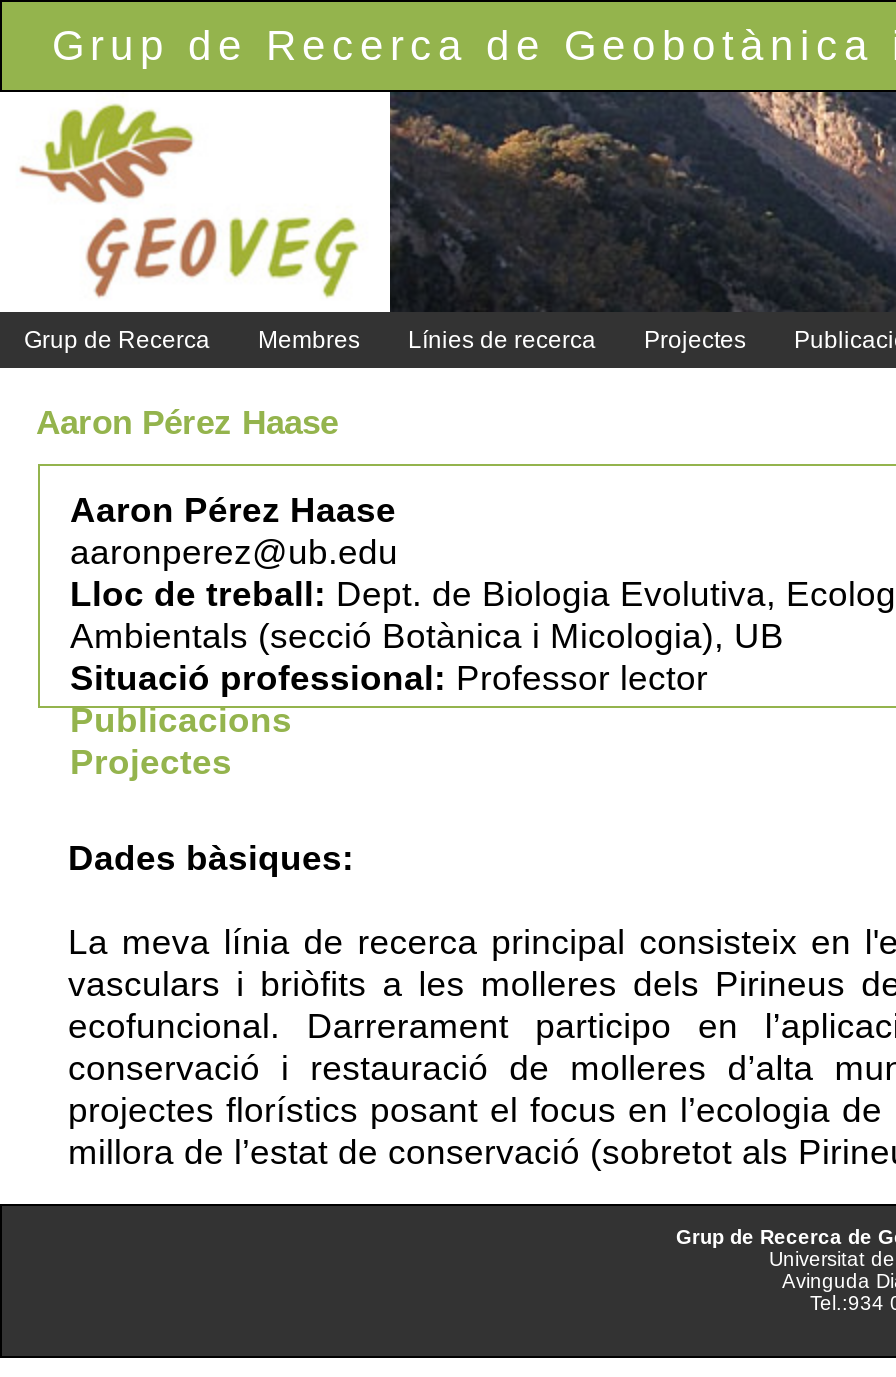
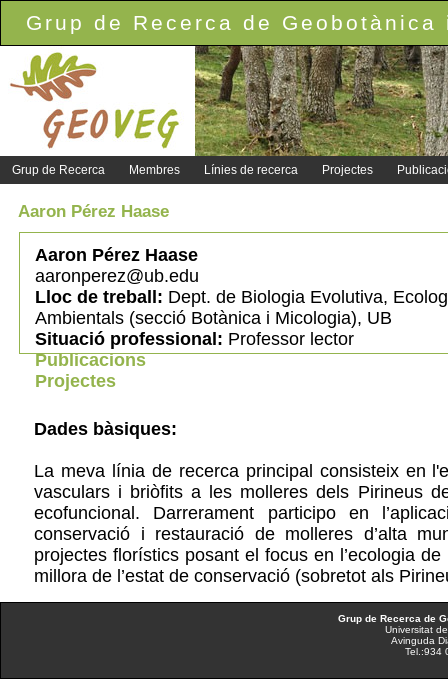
- [image]
+ [image]
